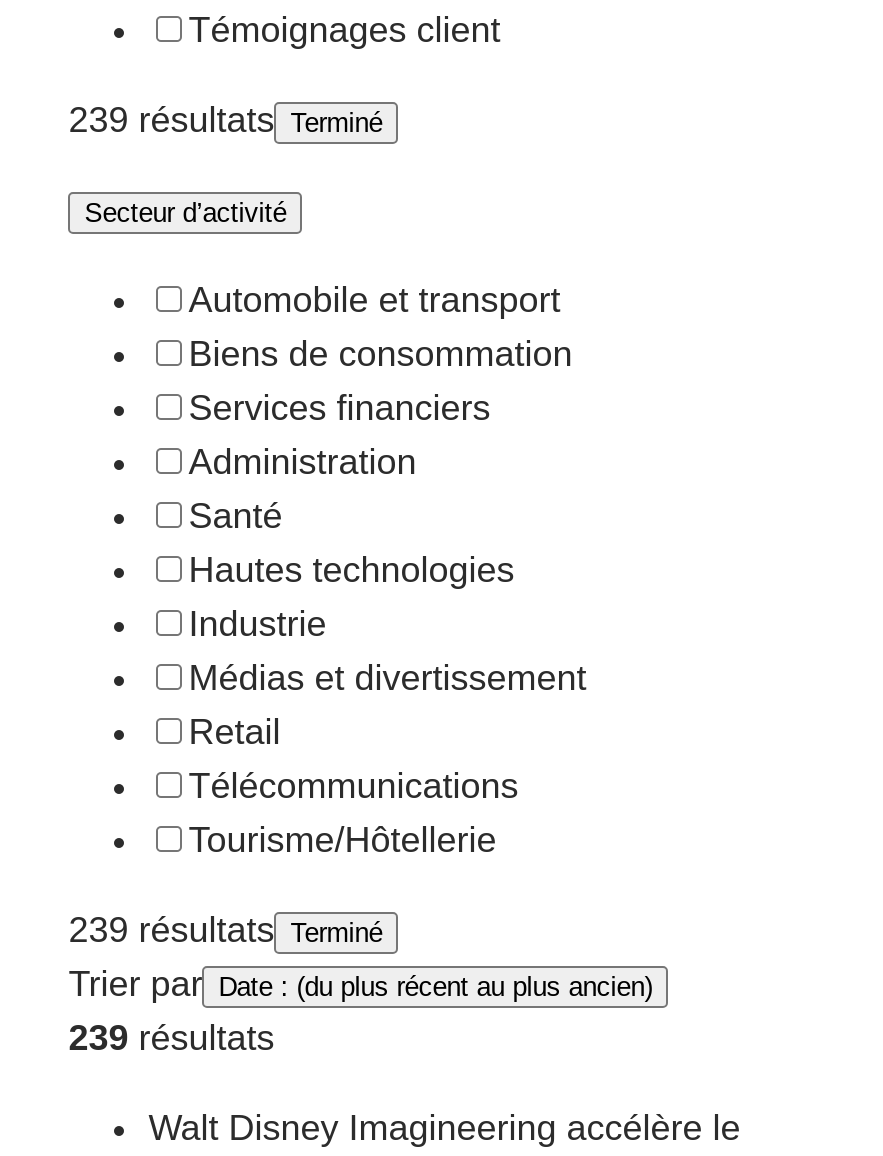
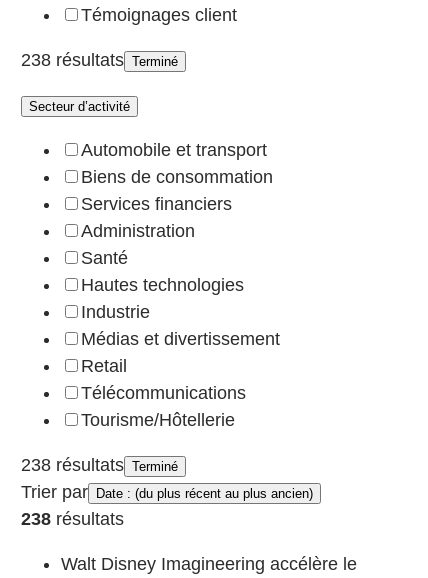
- 239 résultats Terminé
+ 238 résultats Terminé

- 239 résultats Terminé
+ 238 résultats Terminé

- 239 résultats
+ 238 résultats
